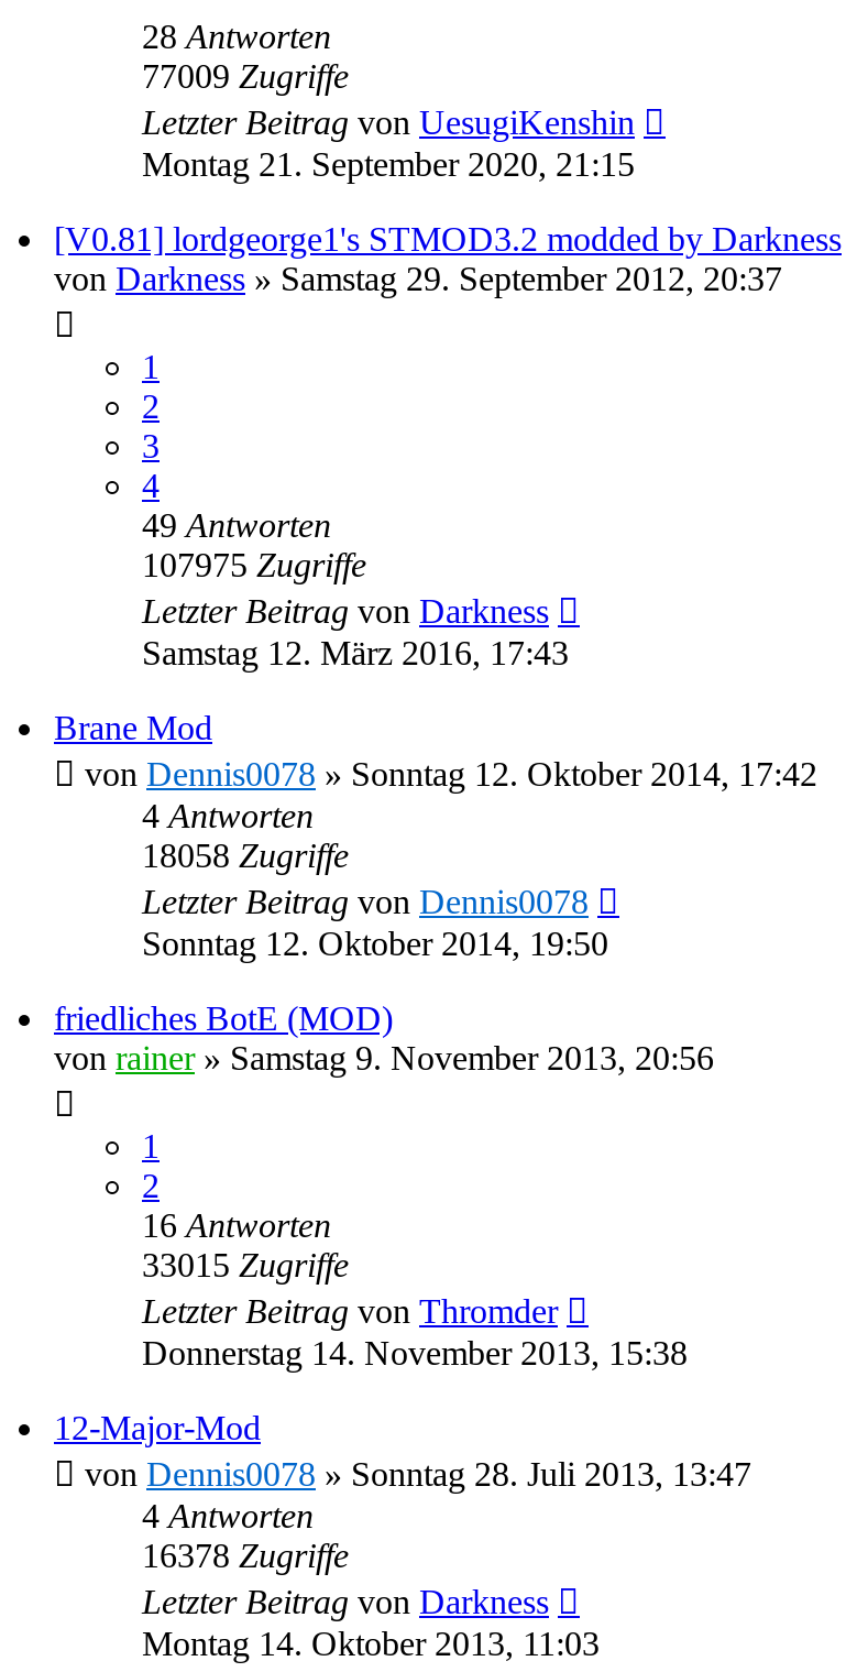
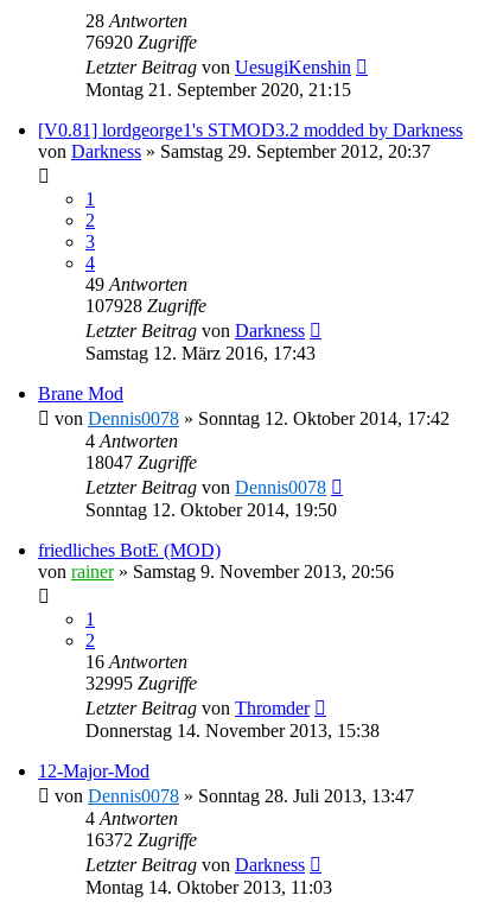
- 77009 Zugriffe
+ 76920 Zugriffe

- 107975 Zugriffe
+ 107928 Zugriffe

- 18058 Zugriffe
+ 18047 Zugriffe

- 33015 Zugriffe
+ 32995 Zugriffe

- 16378 Zugriffe
+ 16372 Zugriffe
